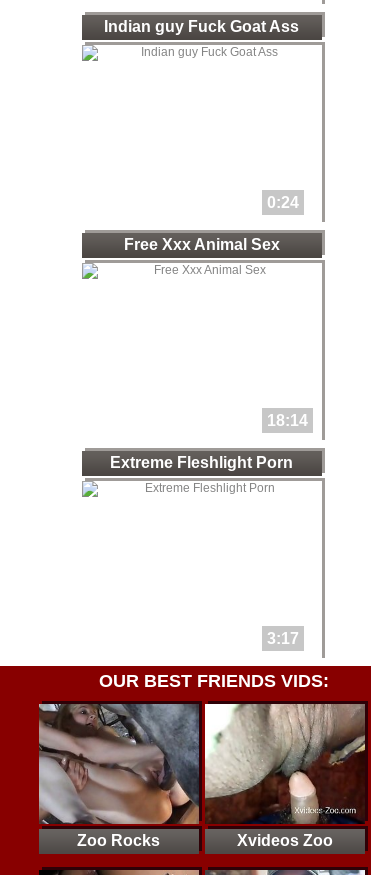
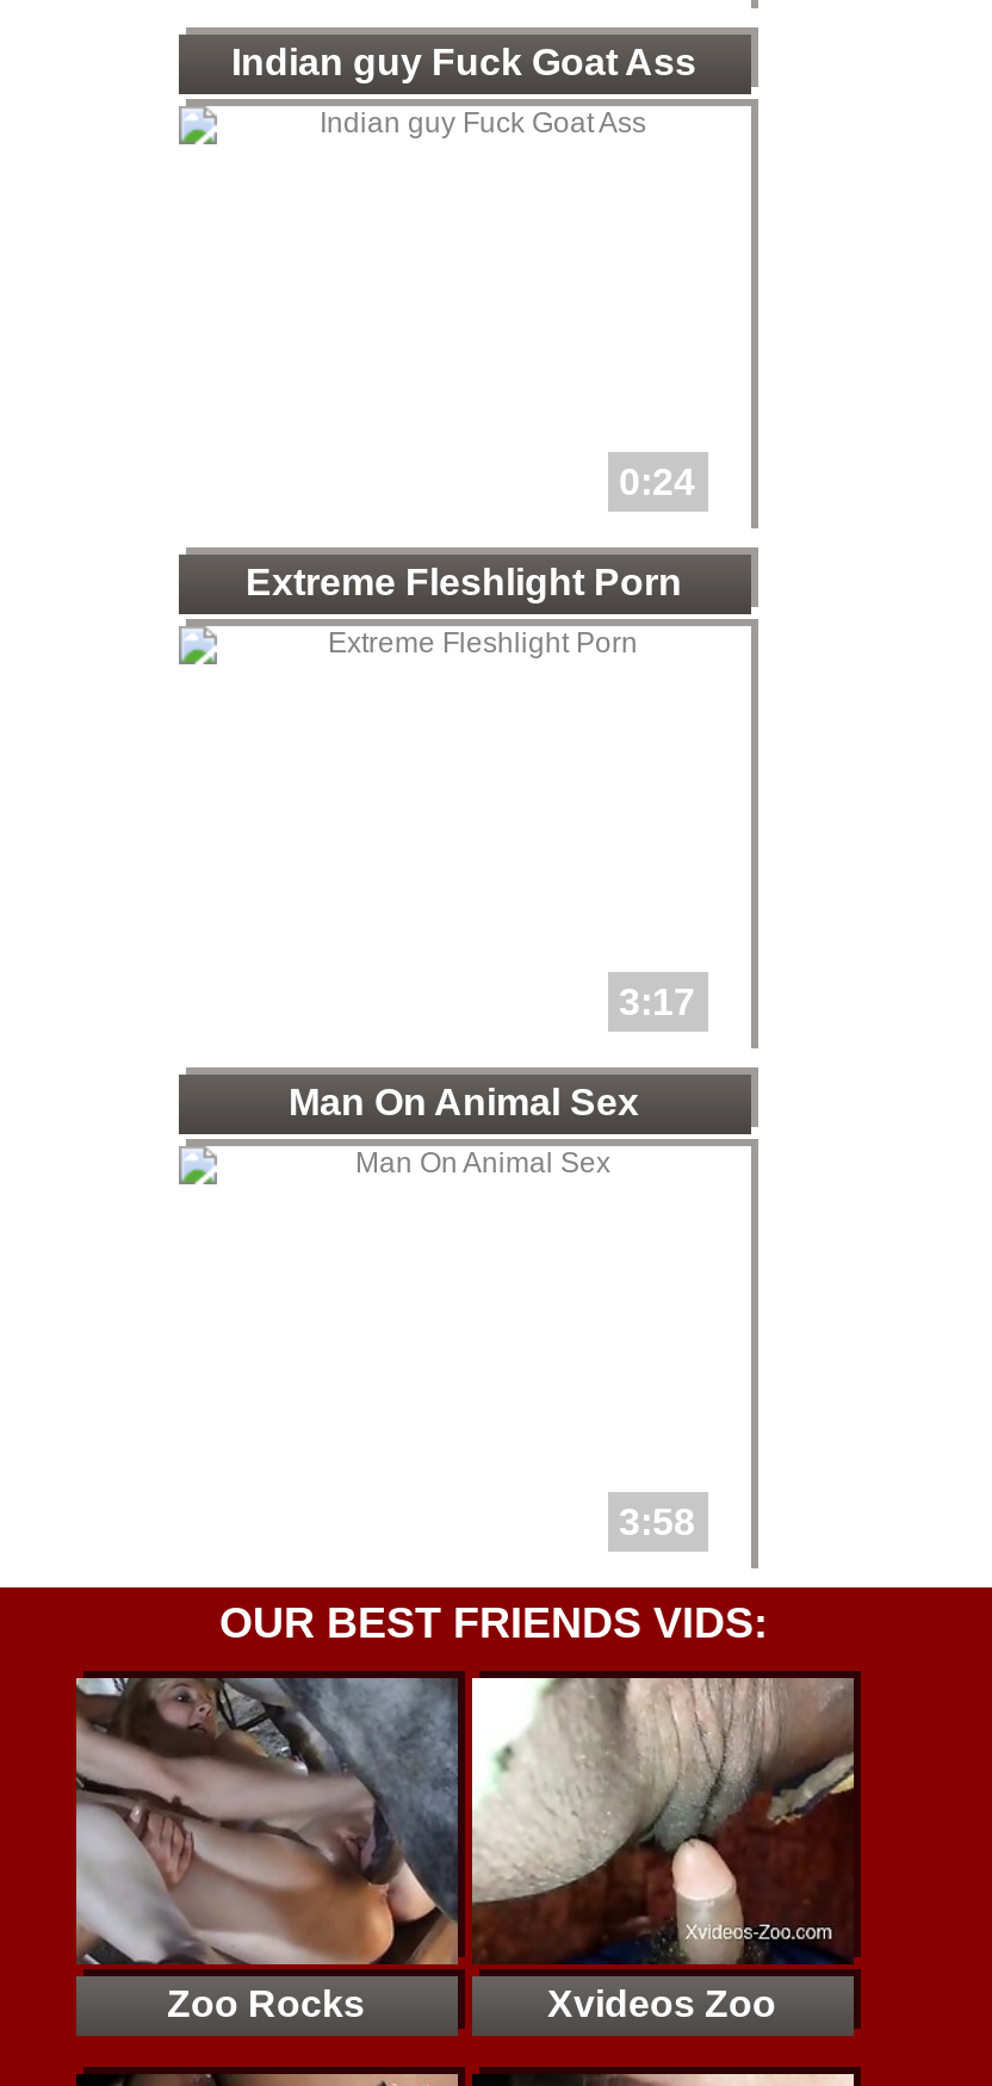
- Free Xxx Animal Sex

- 18:14

moved up: Extreme Fleshlight Porn | 3:17

+ Man On Animal Sex

+ 3:58
